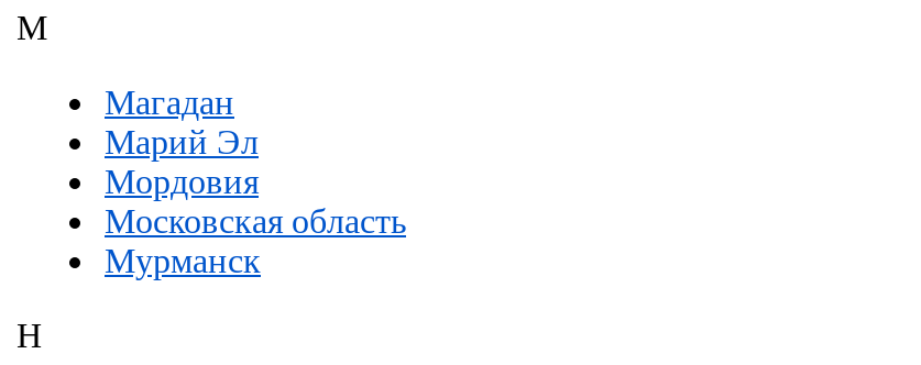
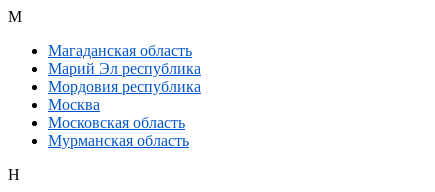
- Магадан
- Марий Эл
- Мордовия
+ Магаданская область
+ Марий Эл республика
+ Мордовия республика
+ Москва

- Мурманск
+ Мурманская область
